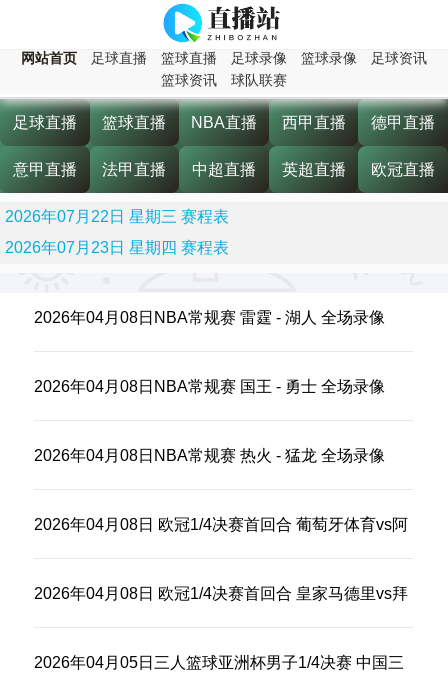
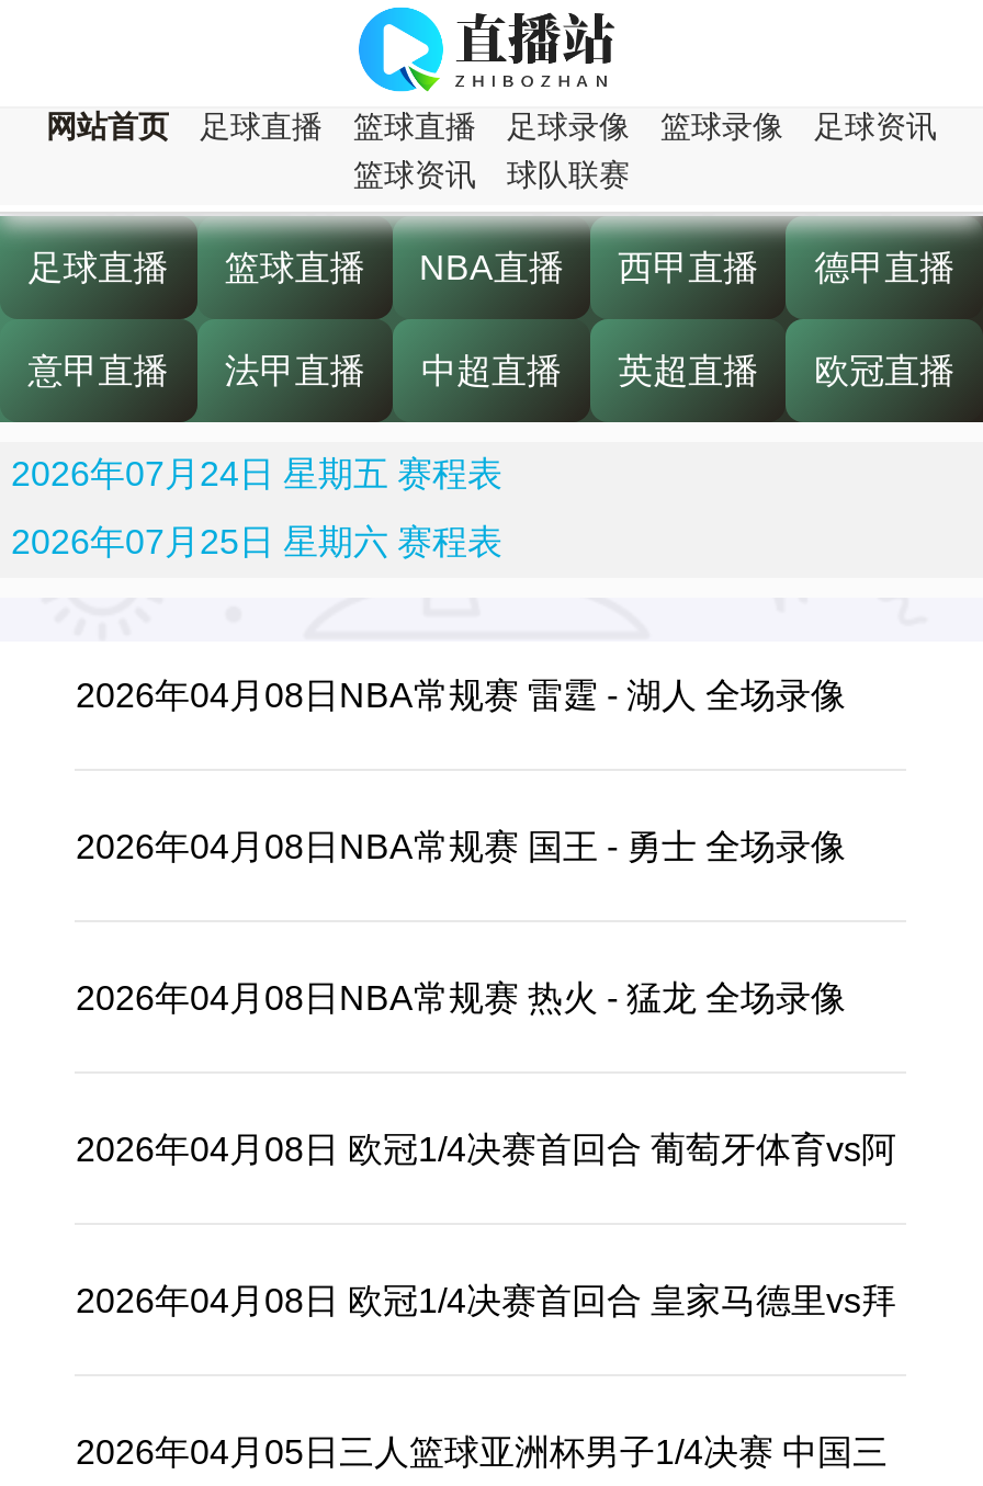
- 2026年07月22日 星期三 赛程表
+ 2026年07月24日 星期五 赛程表

- 2026年07月23日 星期四 赛程表
+ 2026年07月25日 星期六 赛程表
